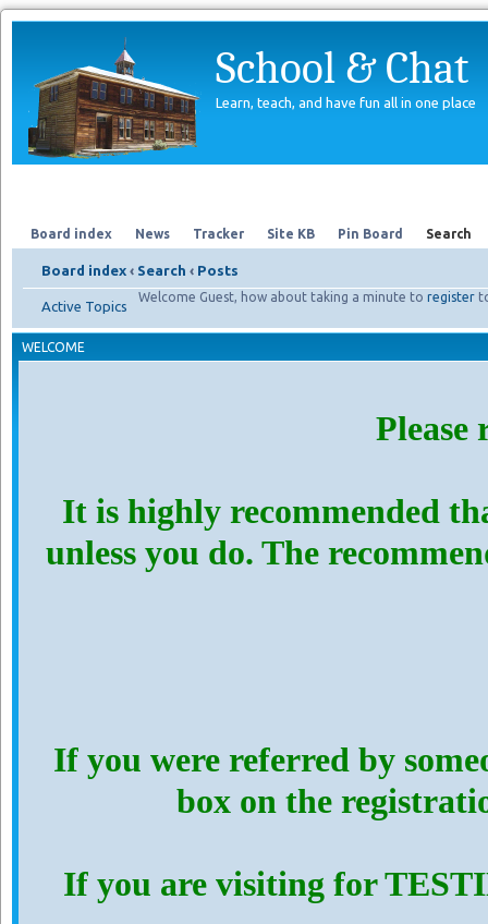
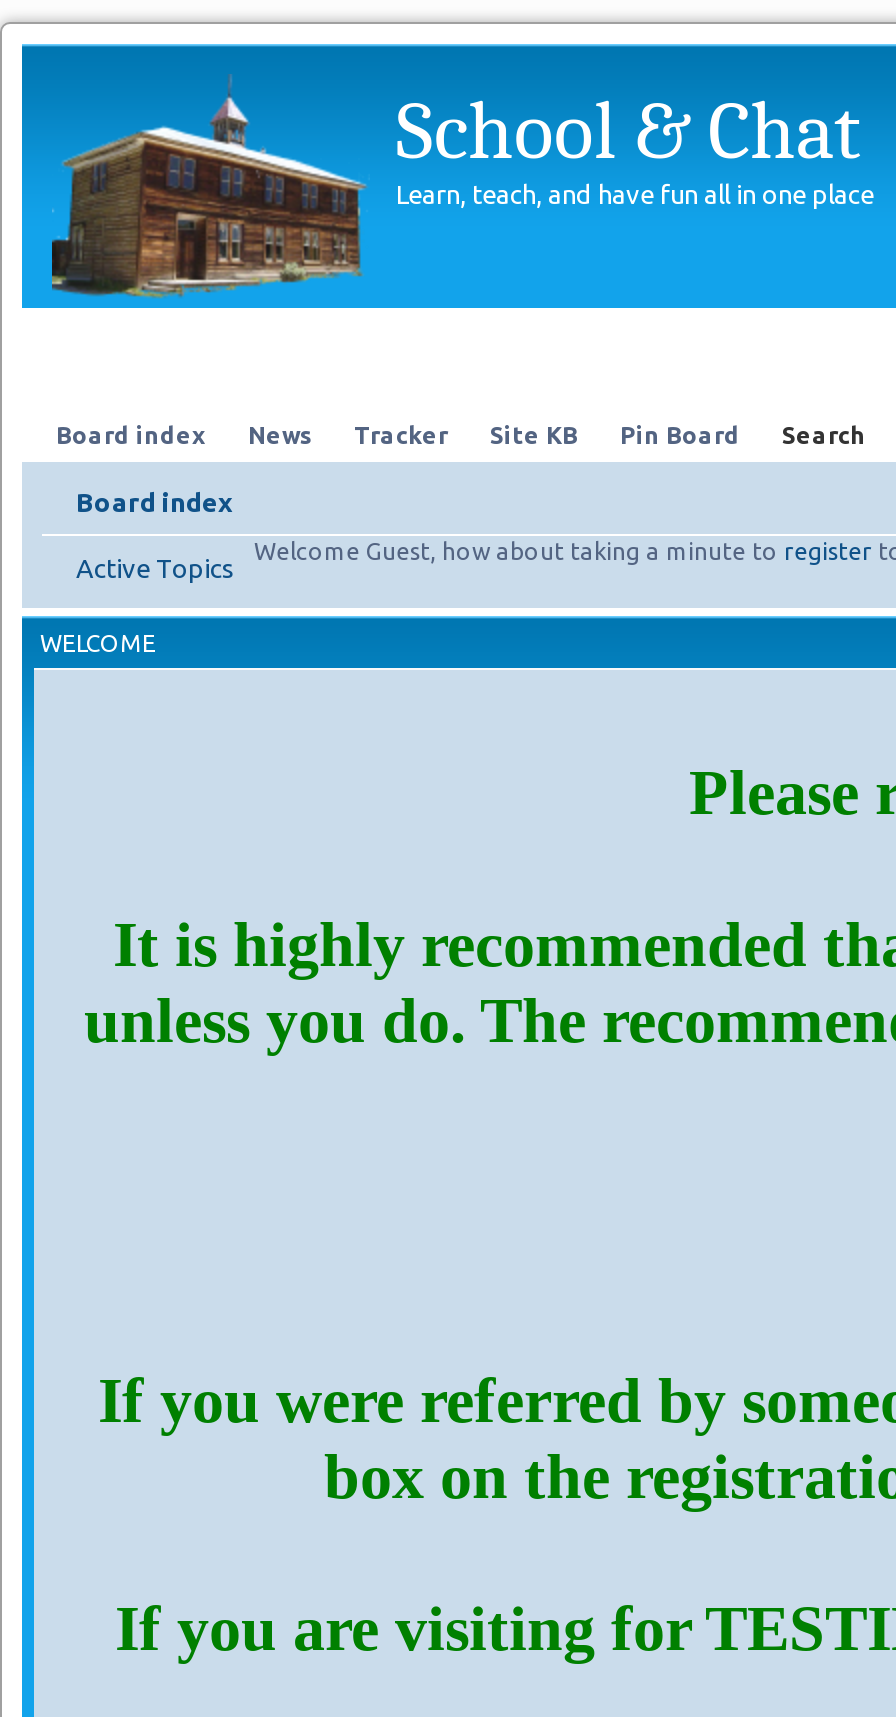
- Board index ‹ Search ‹ Posts
+ Board index
